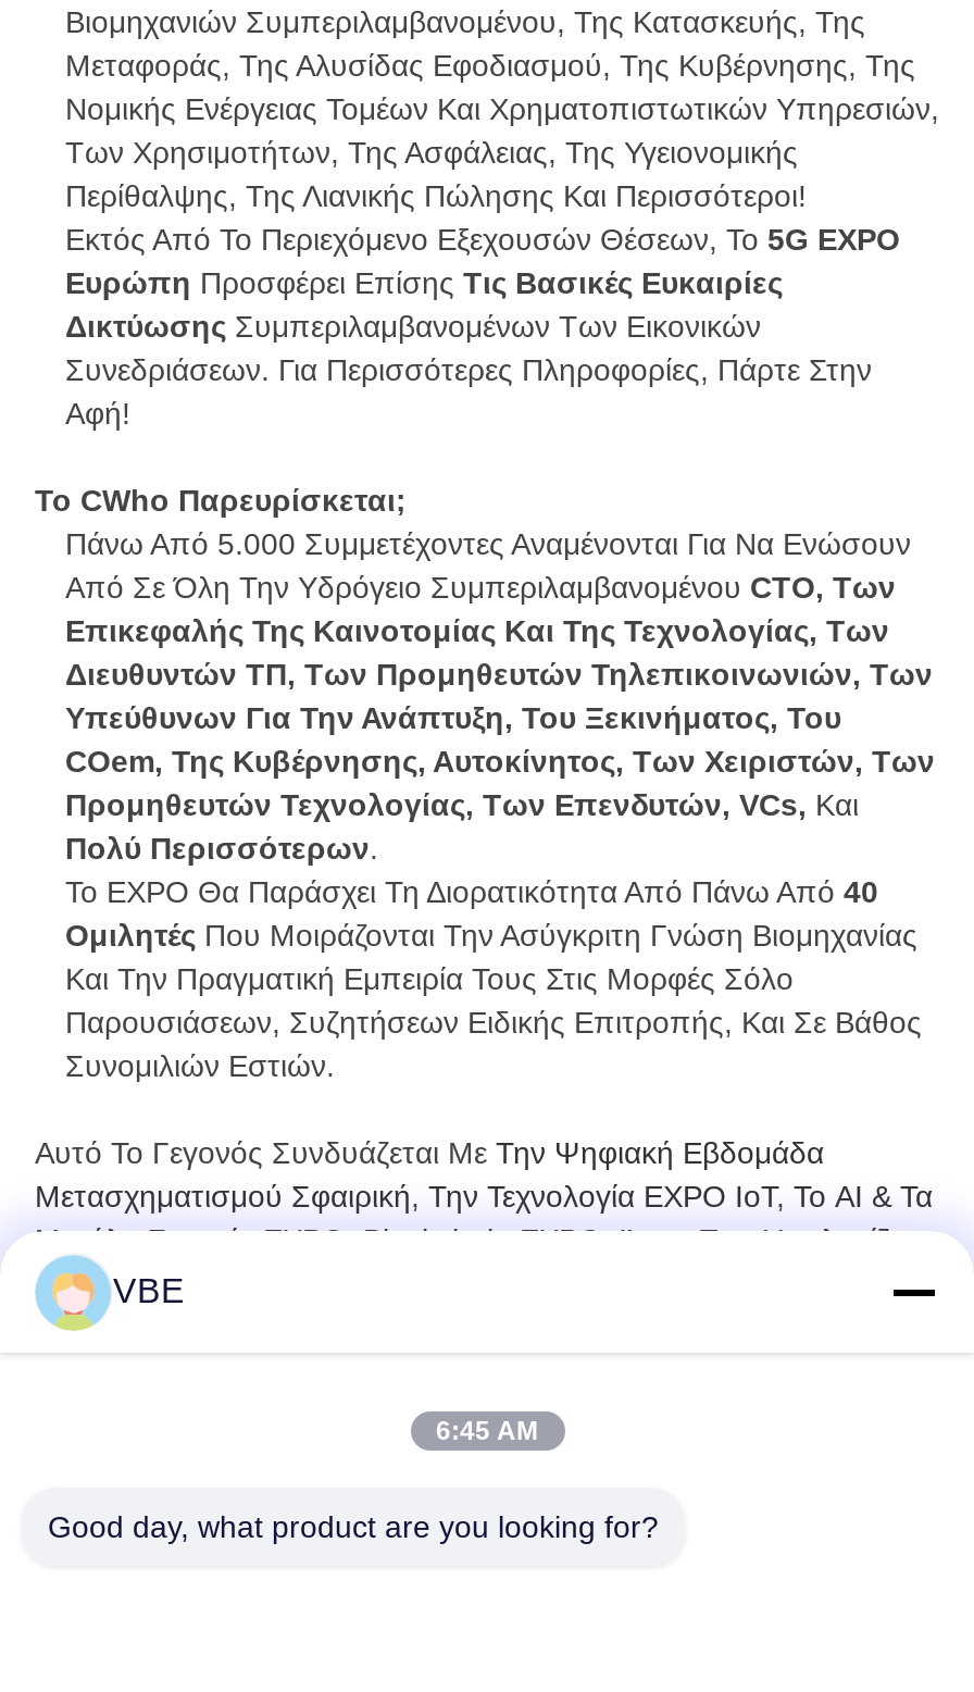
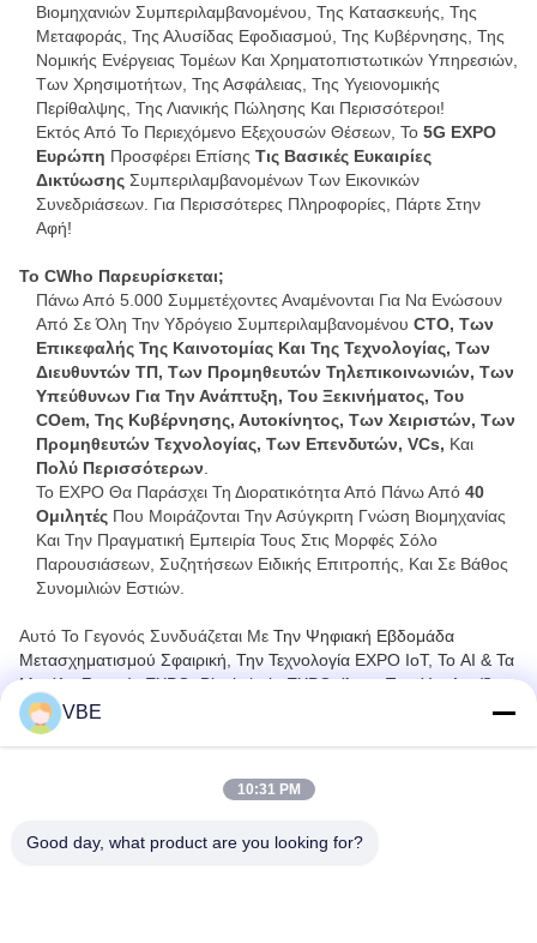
- 6:45 AM
+ 10:31 PM
